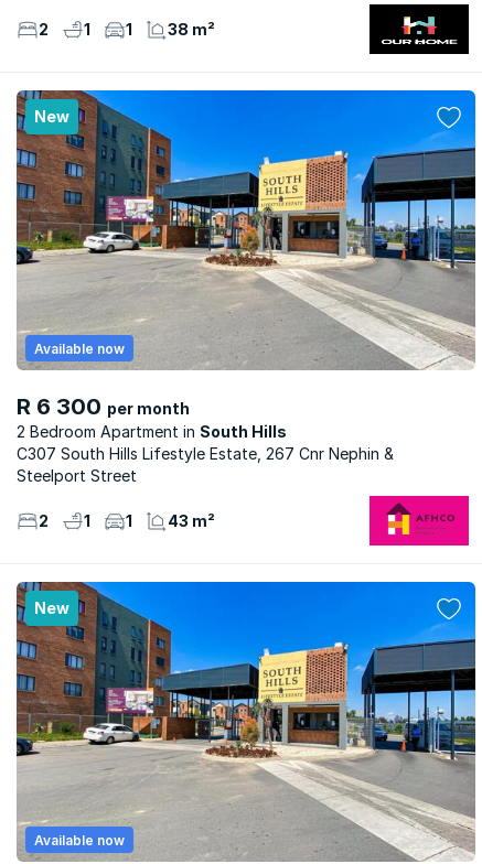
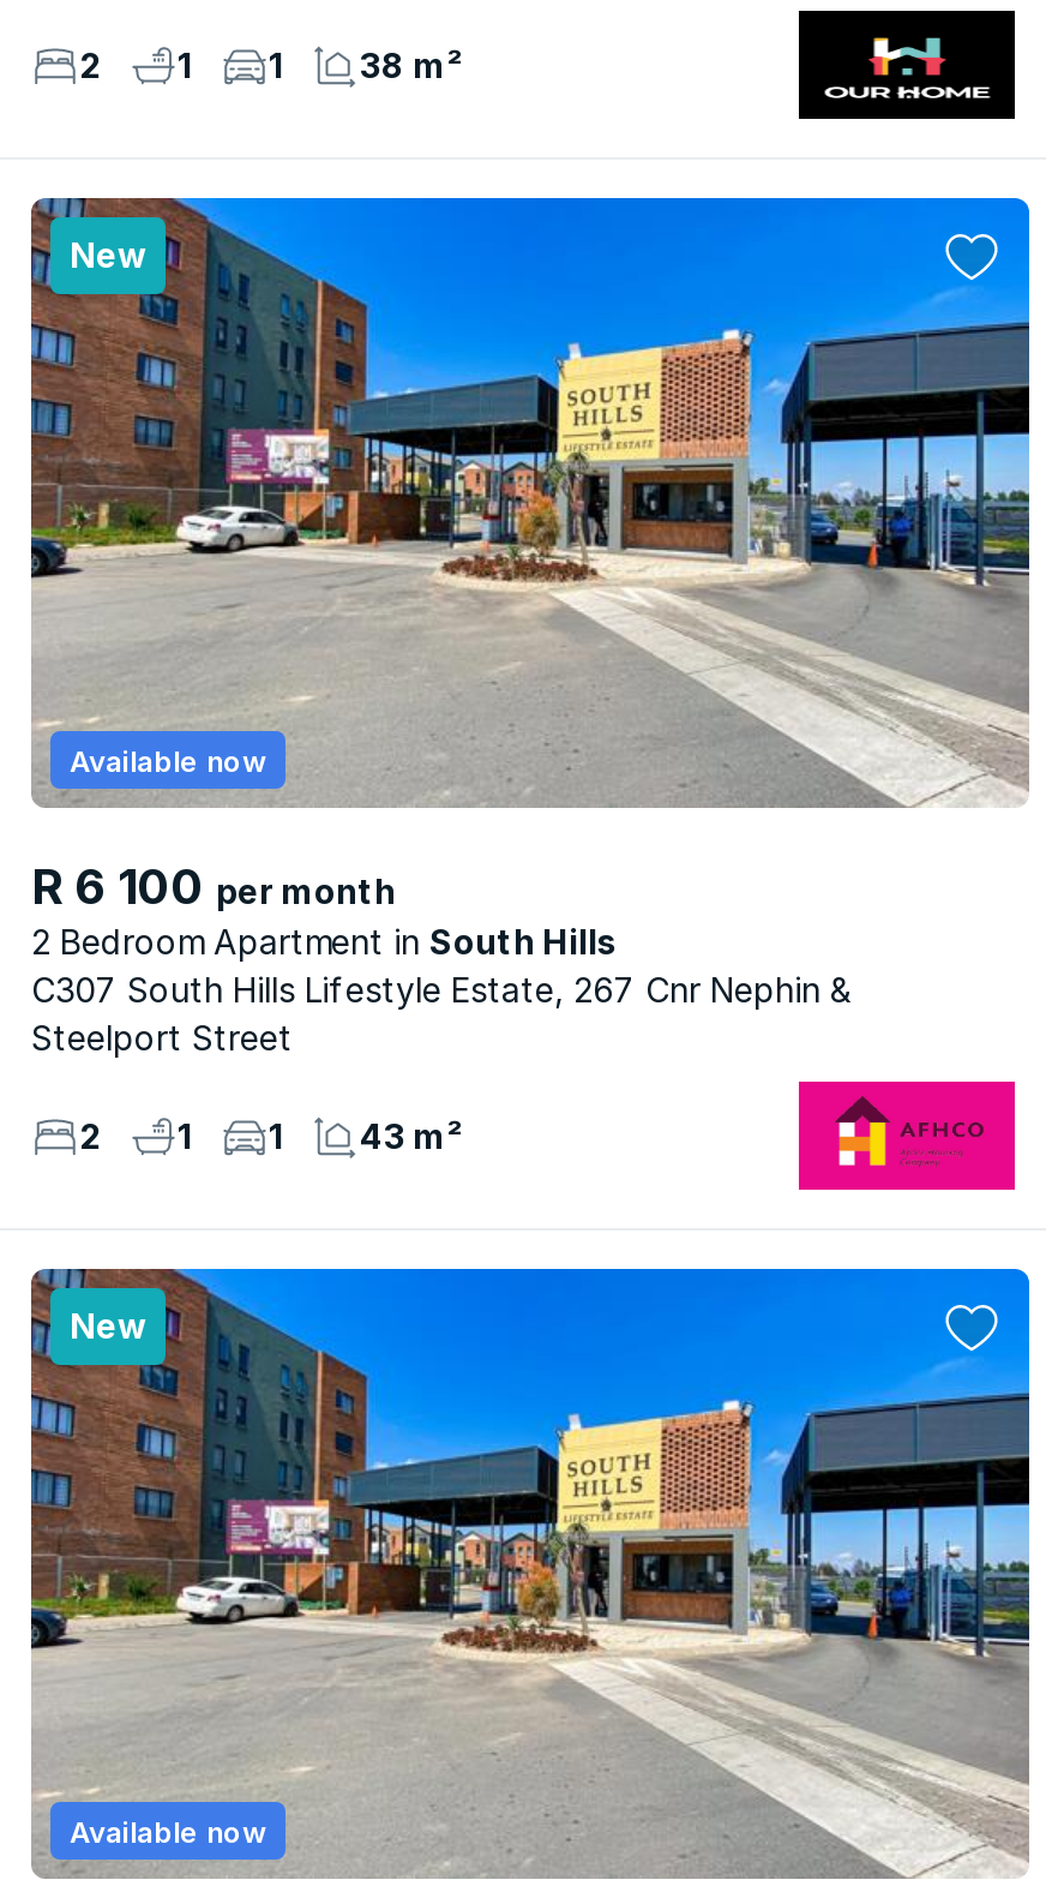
- R 6 300 per month
+ R 6 100 per month
